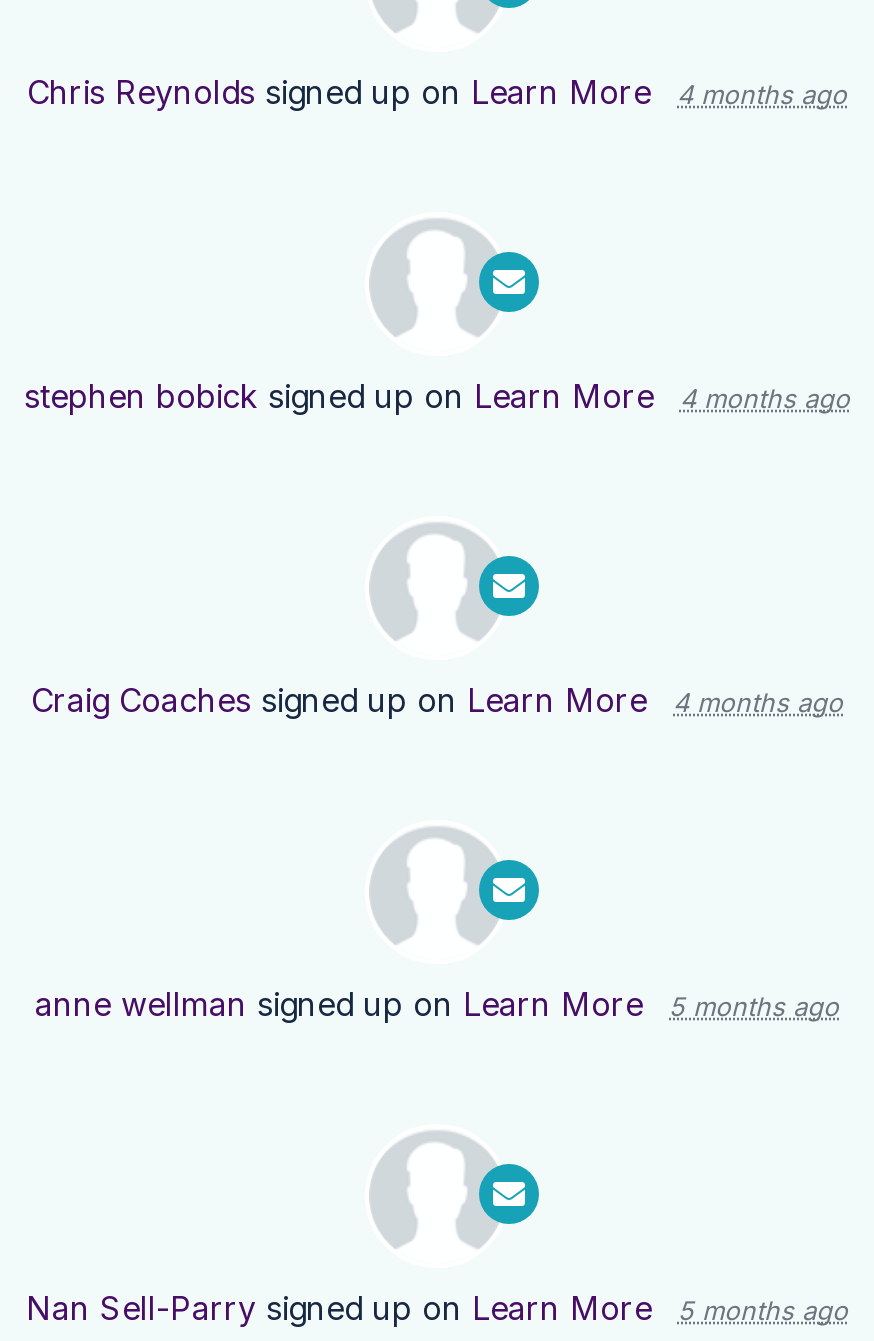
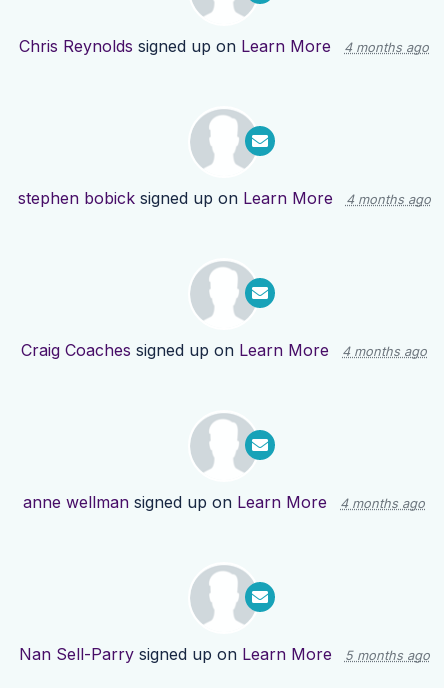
- anne wellman signed up on Learn More 5 months ago
+ anne wellman signed up on Learn More 4 months ago
